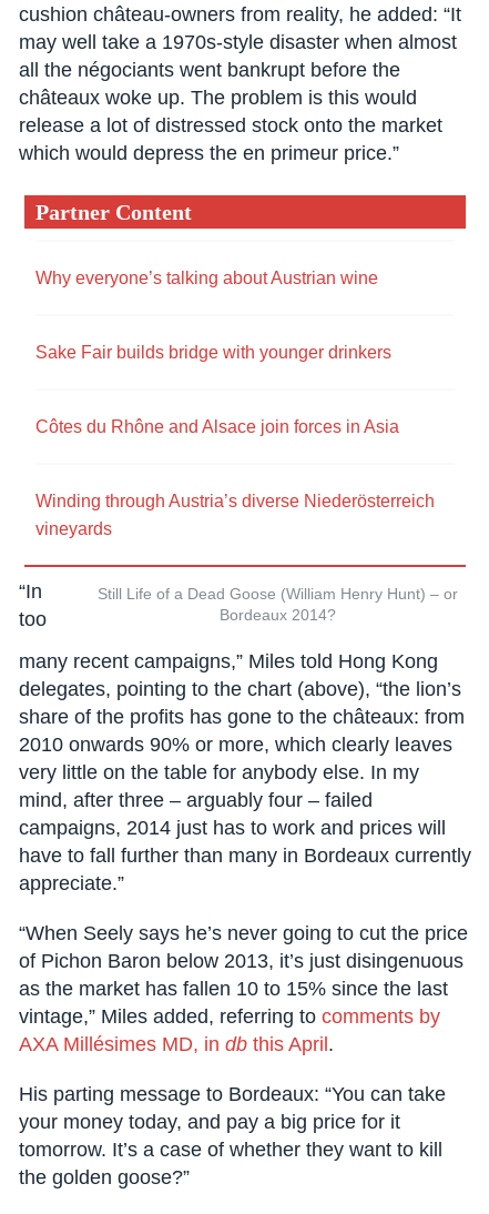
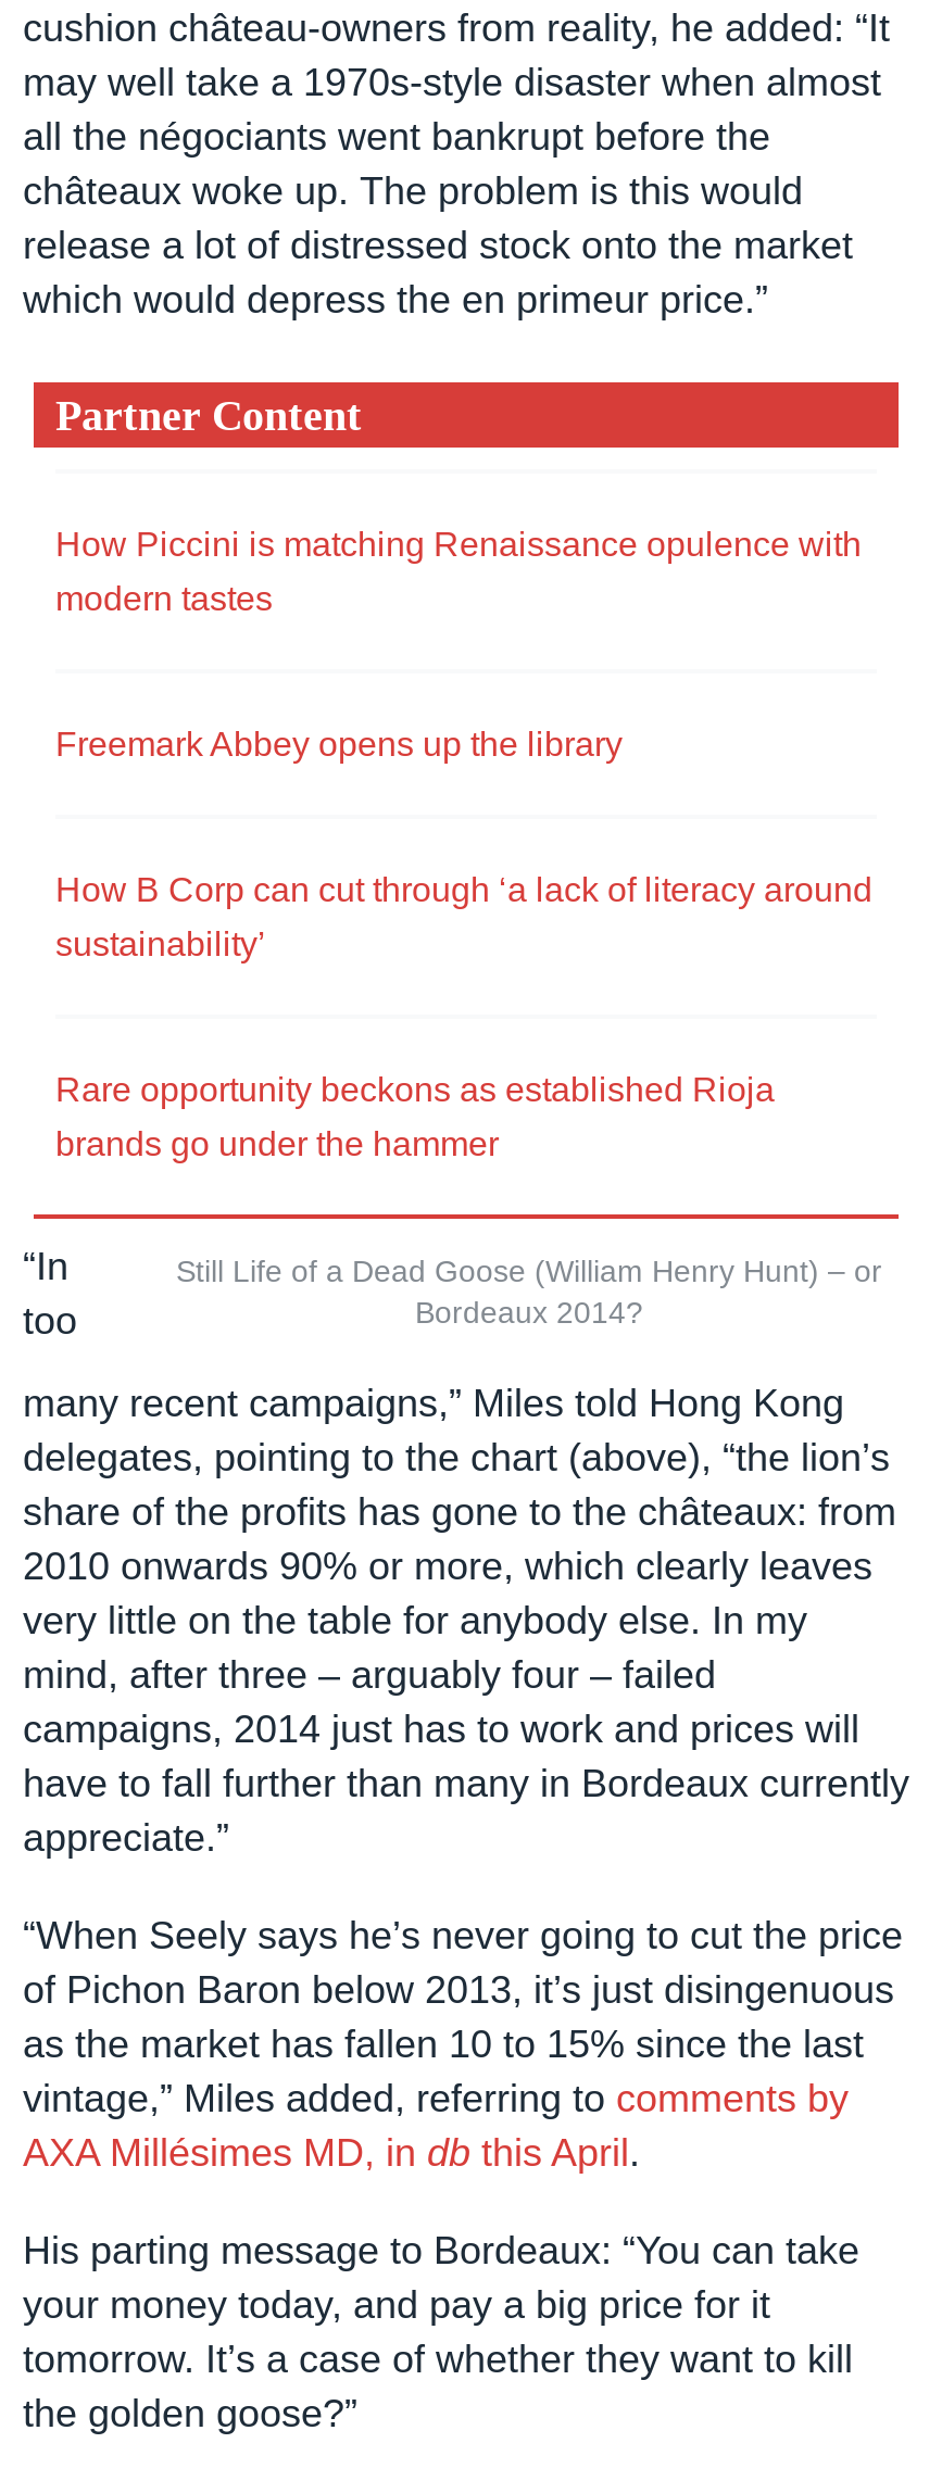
- Why everyone’s talking about Austrian wine
+ How Piccini is matching Renaissance opulence with
+ modern tastes

- Sake Fair builds bridge with younger drinkers
+ Freemark Abbey opens up the library

- Côtes du Rhône and Alsace join forces in Asia
+ How B Corp can cut through ‘a lack of literacy around
+ sustainability’

- Winding through Austria’s diverse Niederösterreich
- vineyards
+ Rare opportunity beckons as established Rioja
+ brands go under the hammer
